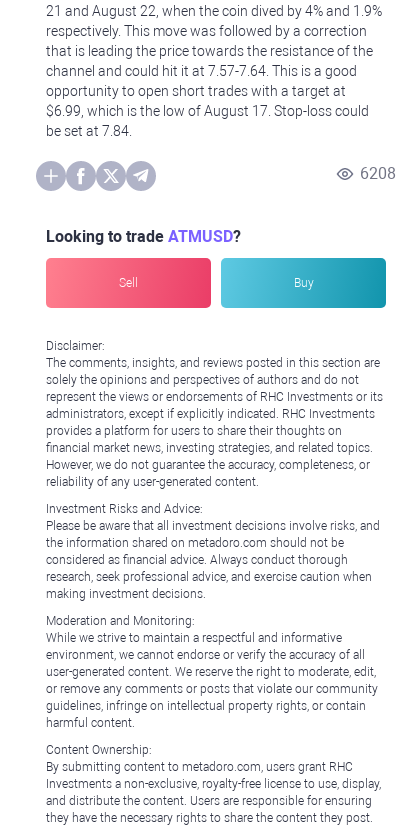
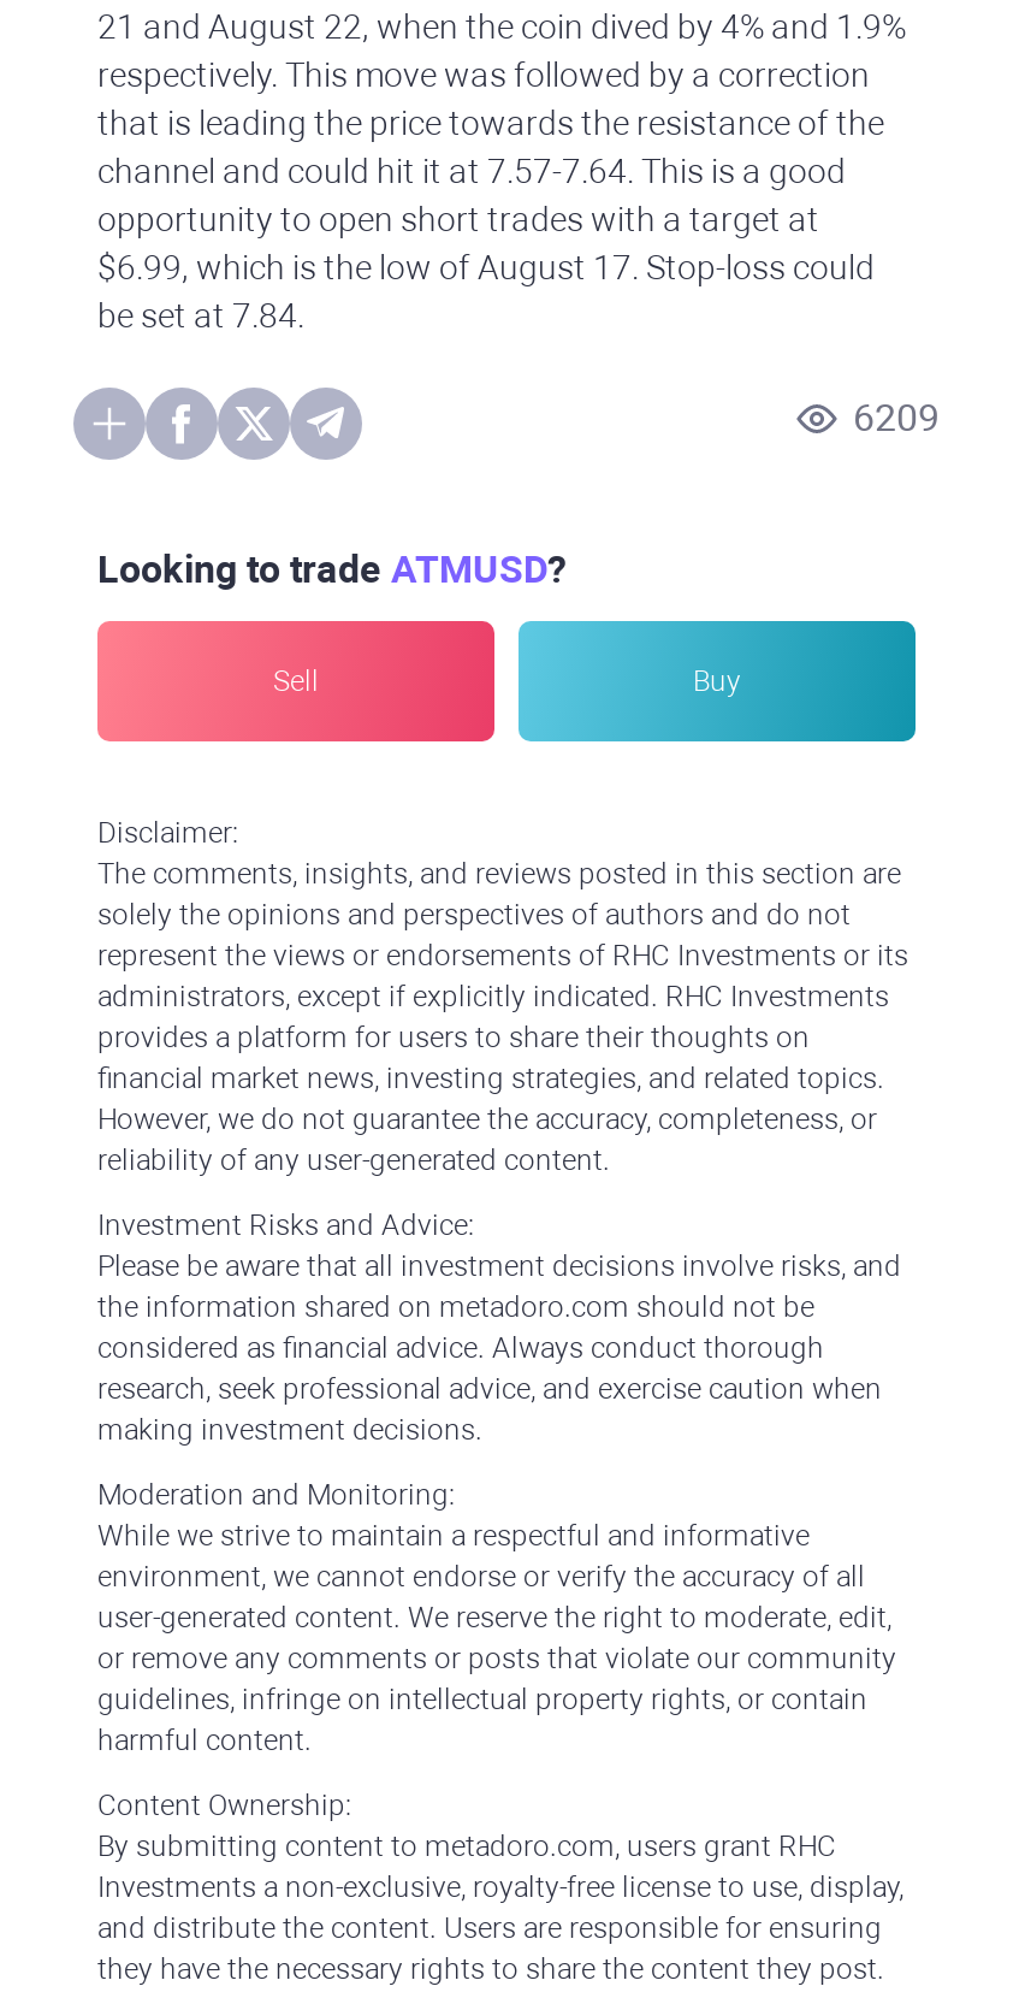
- 6208
+ 6209
